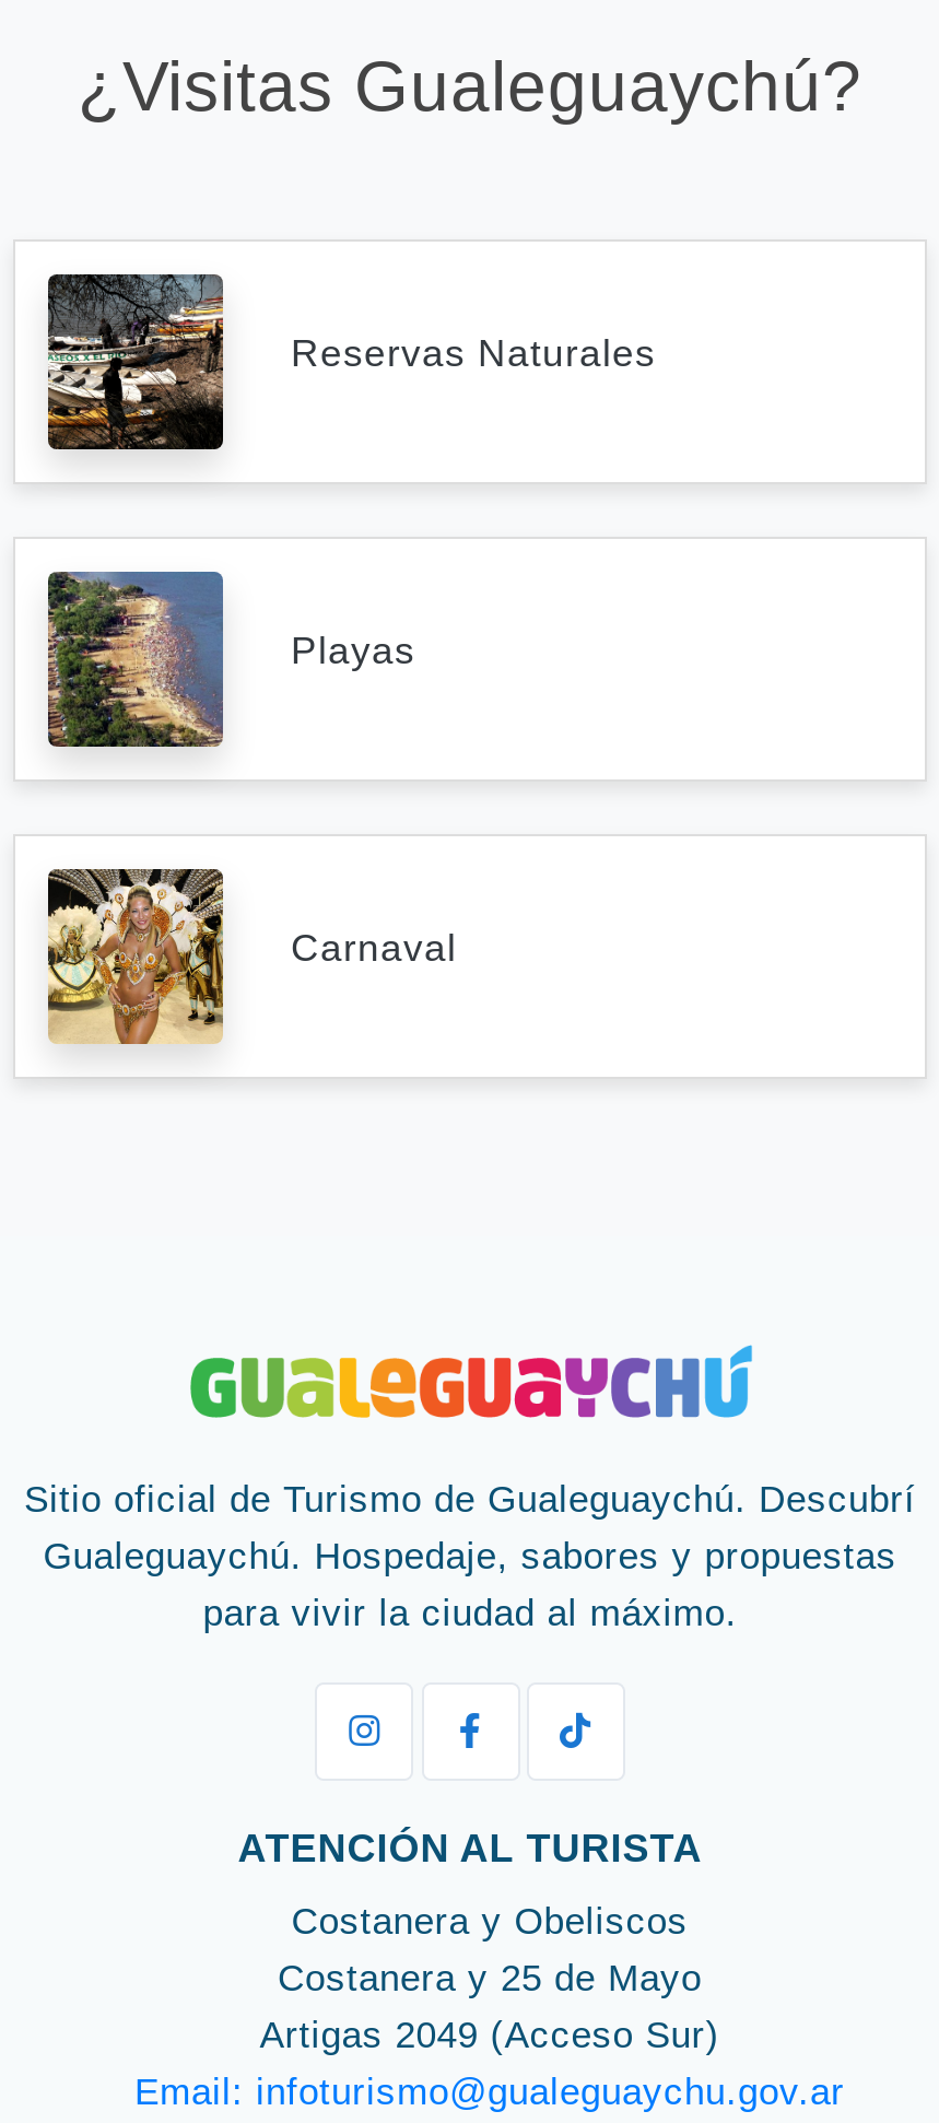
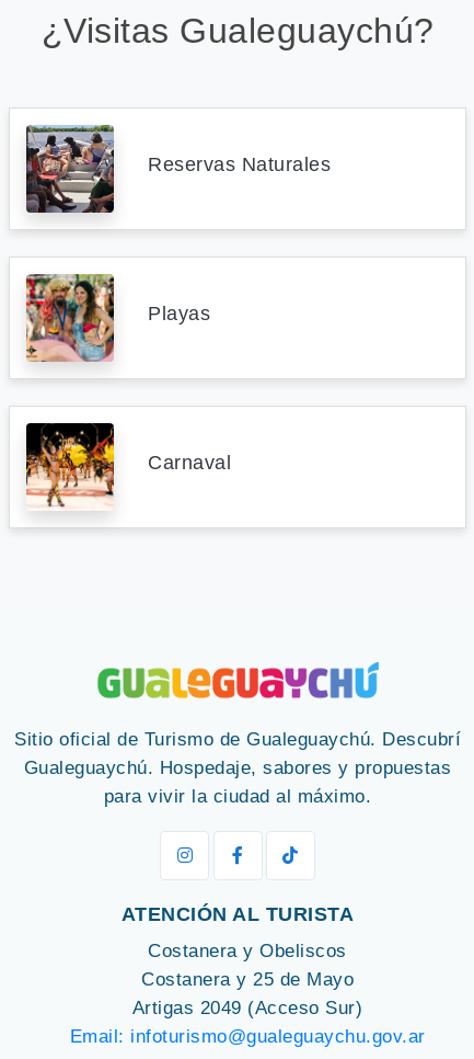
- [image]
+ [image]

- [image]
+ [image]

- [image]
+ [image]
